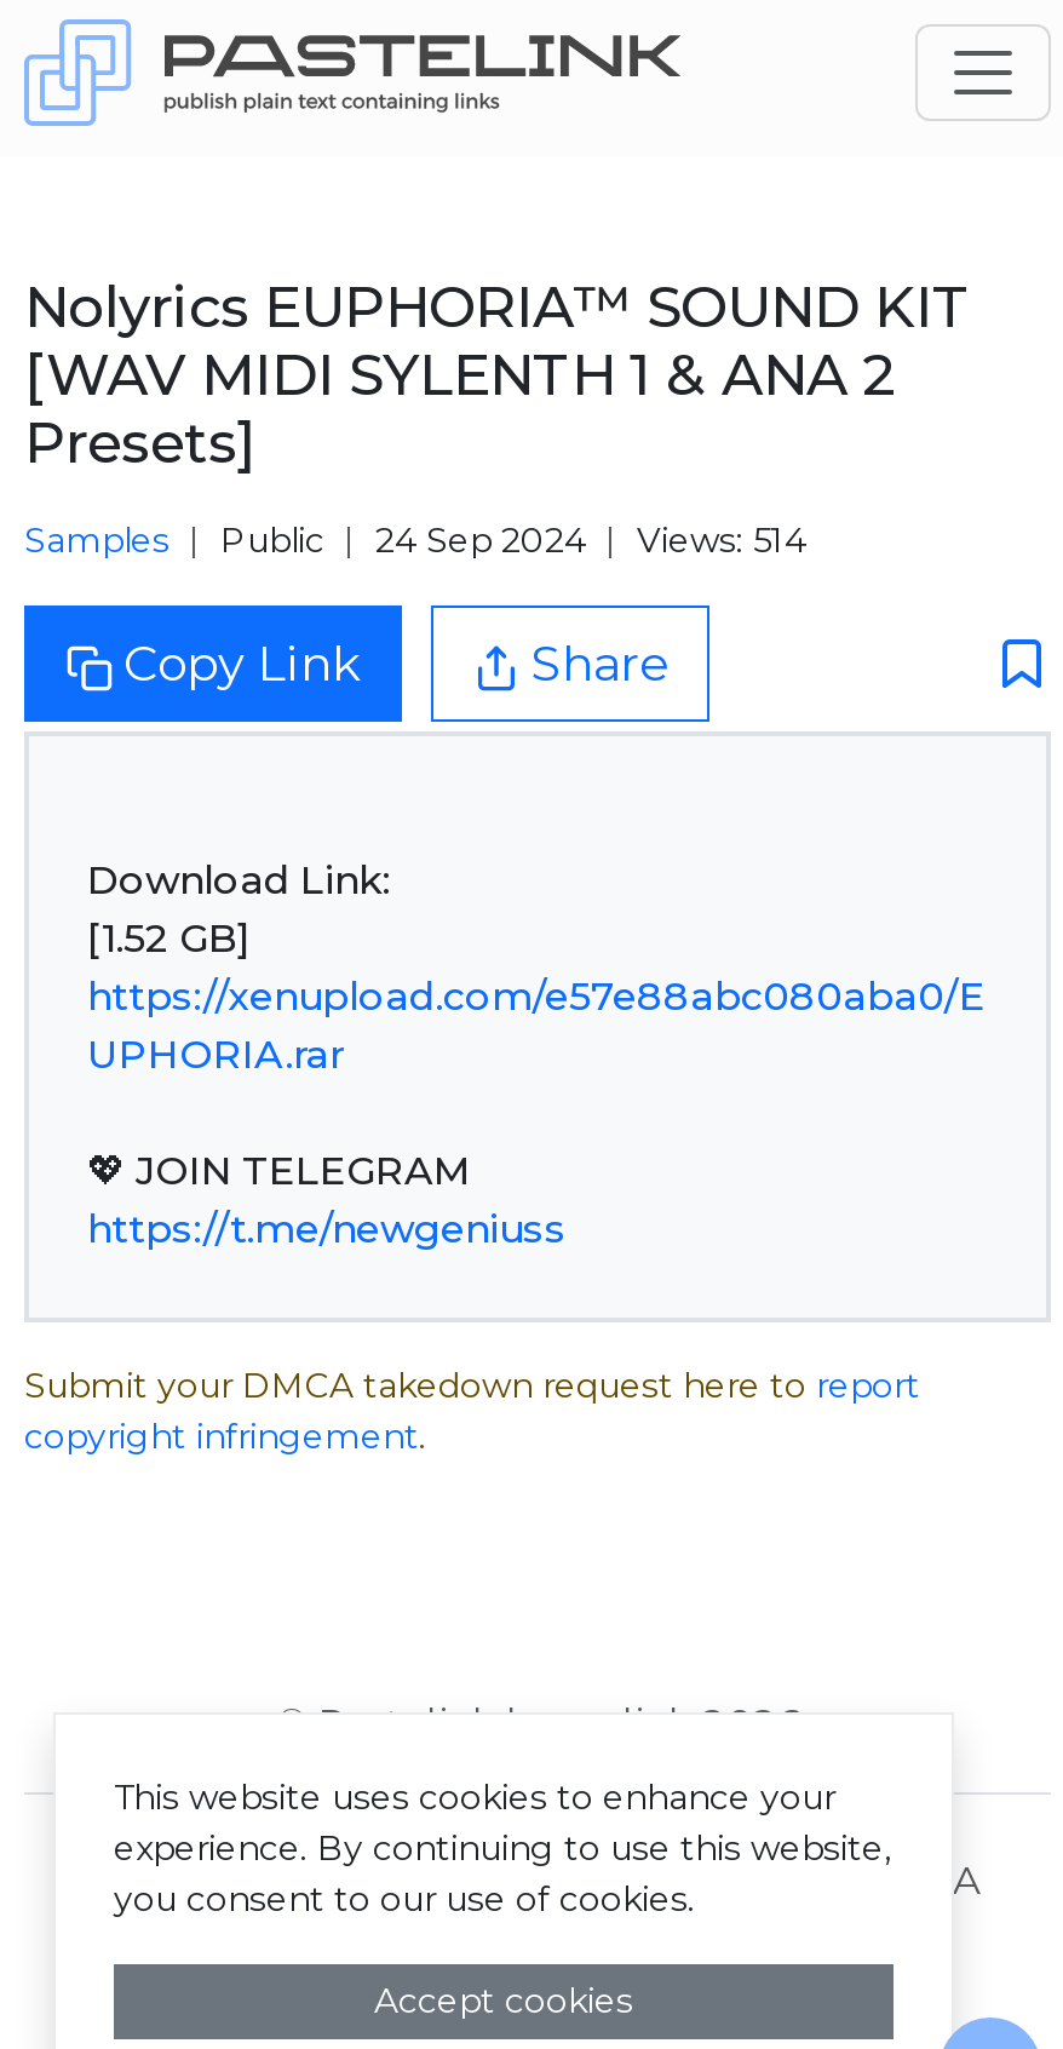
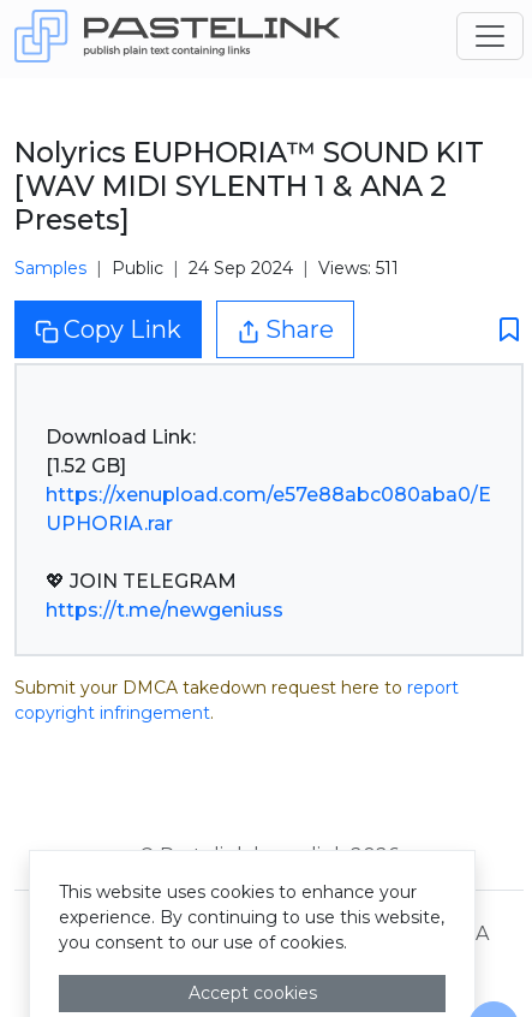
- Samples Public 24 Sep 2024 Views: 514
+ Samples Public 24 Sep 2024 Views: 511
